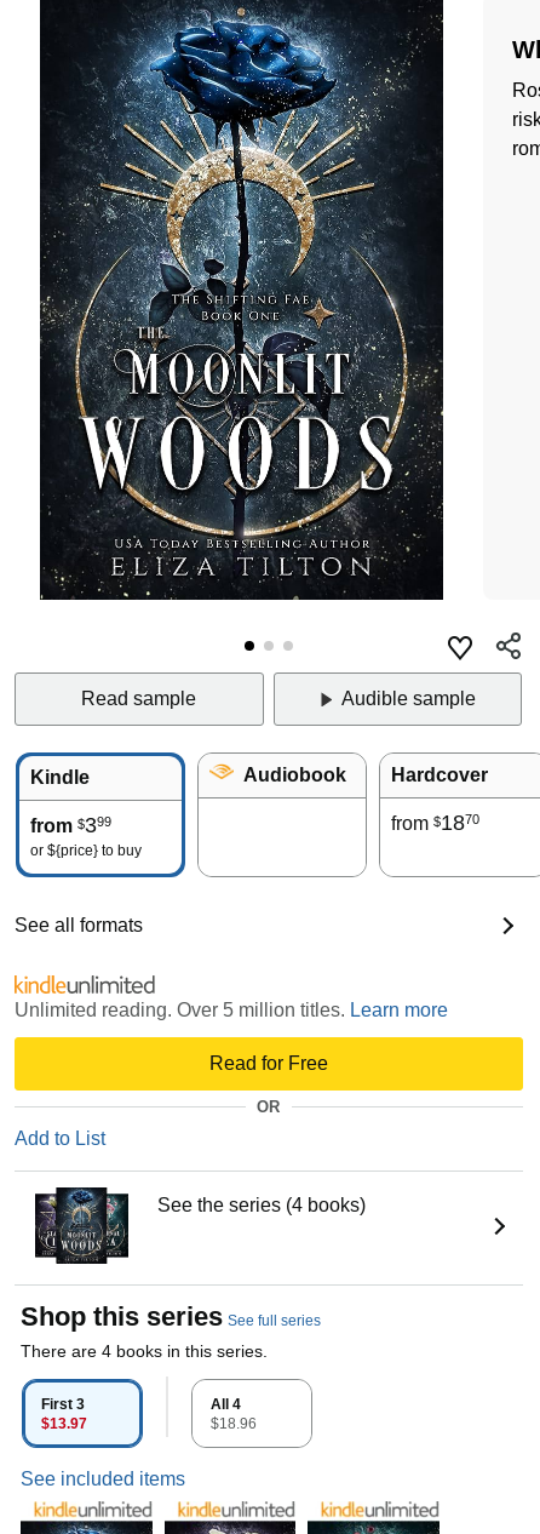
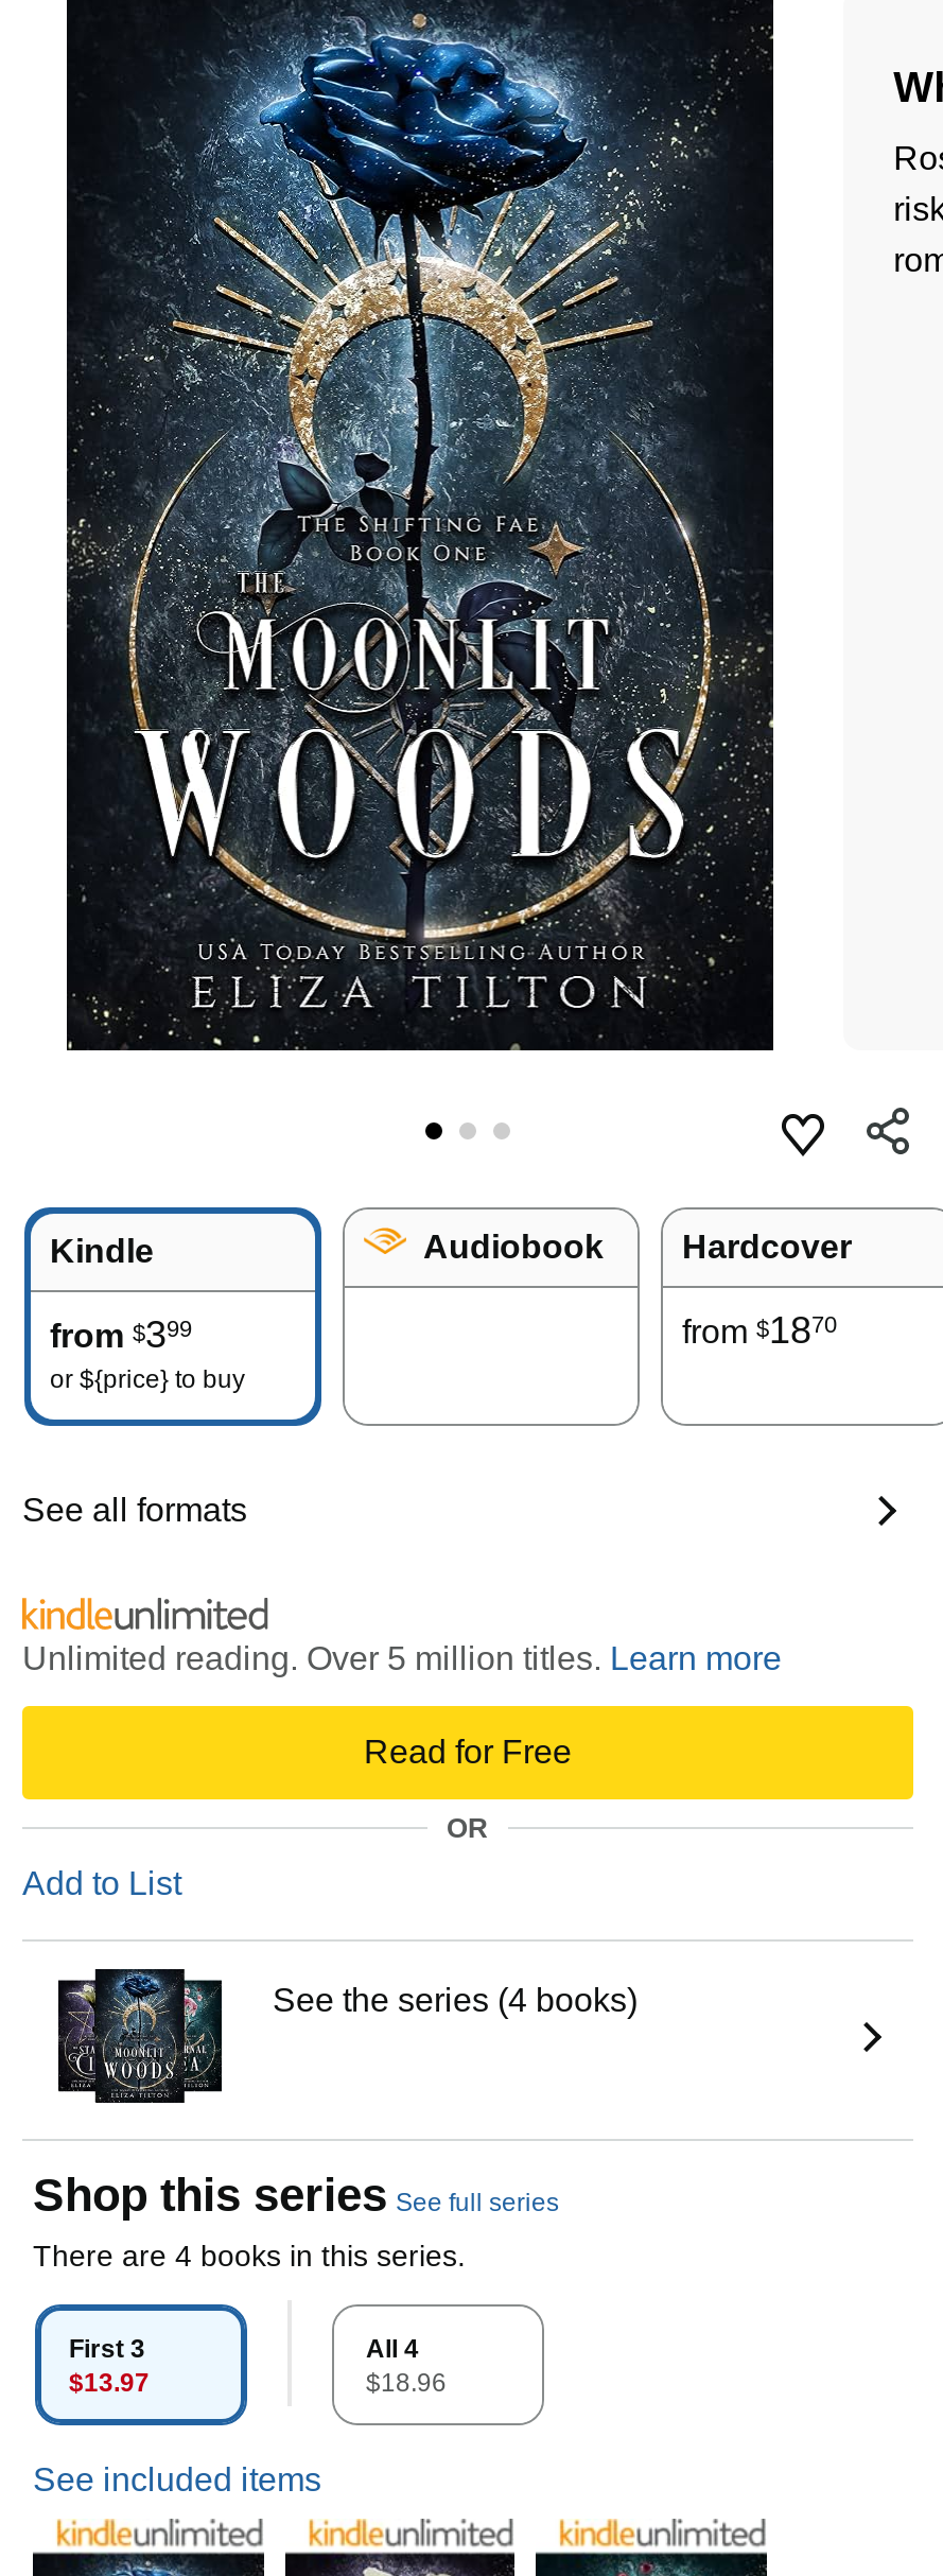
- Read sample
- Audible sample
